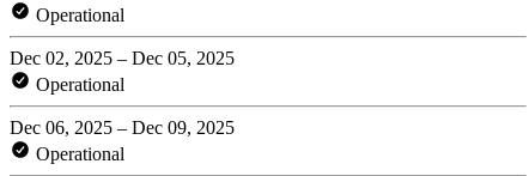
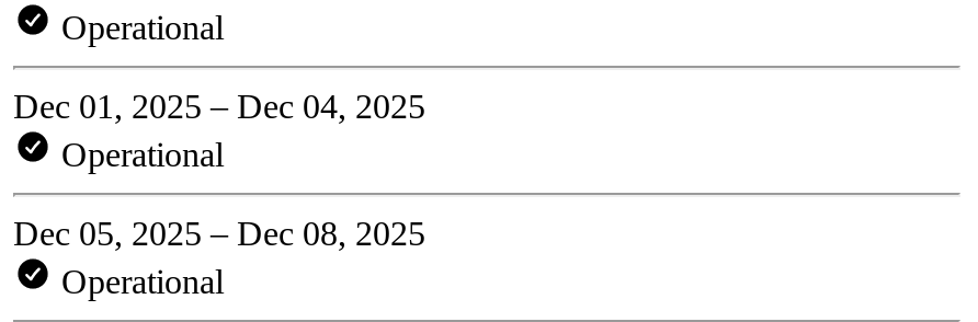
- Dec 02, 2025 – Dec 05, 2025
+ Dec 01, 2025 – Dec 04, 2025

- Dec 06, 2025 – Dec 09, 2025
+ Dec 05, 2025 – Dec 08, 2025
